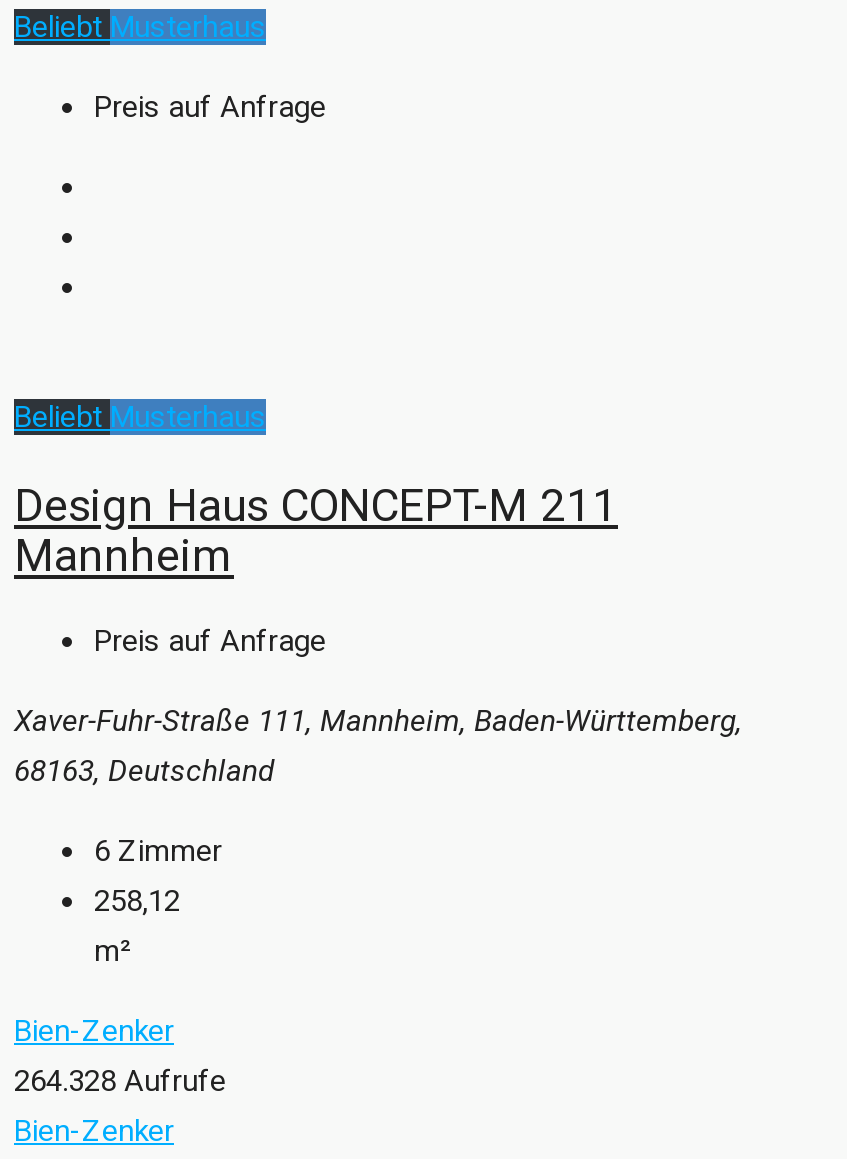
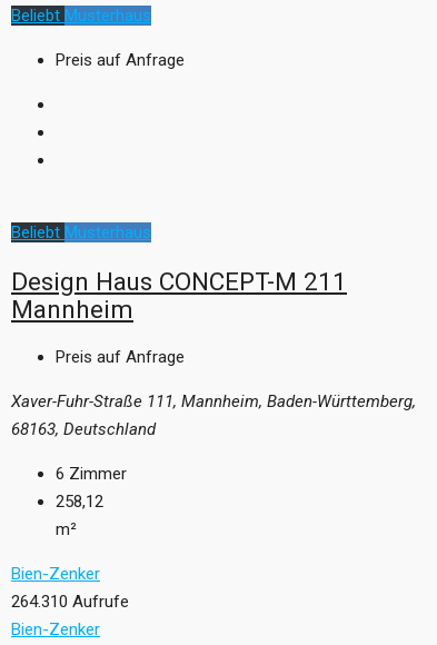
- 264.328 Aufrufe
+ 264.310 Aufrufe
